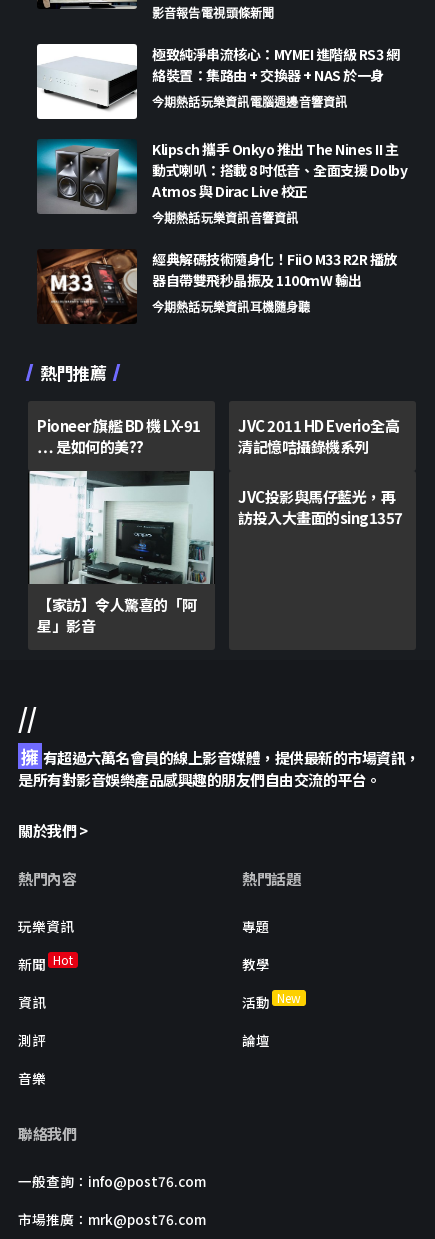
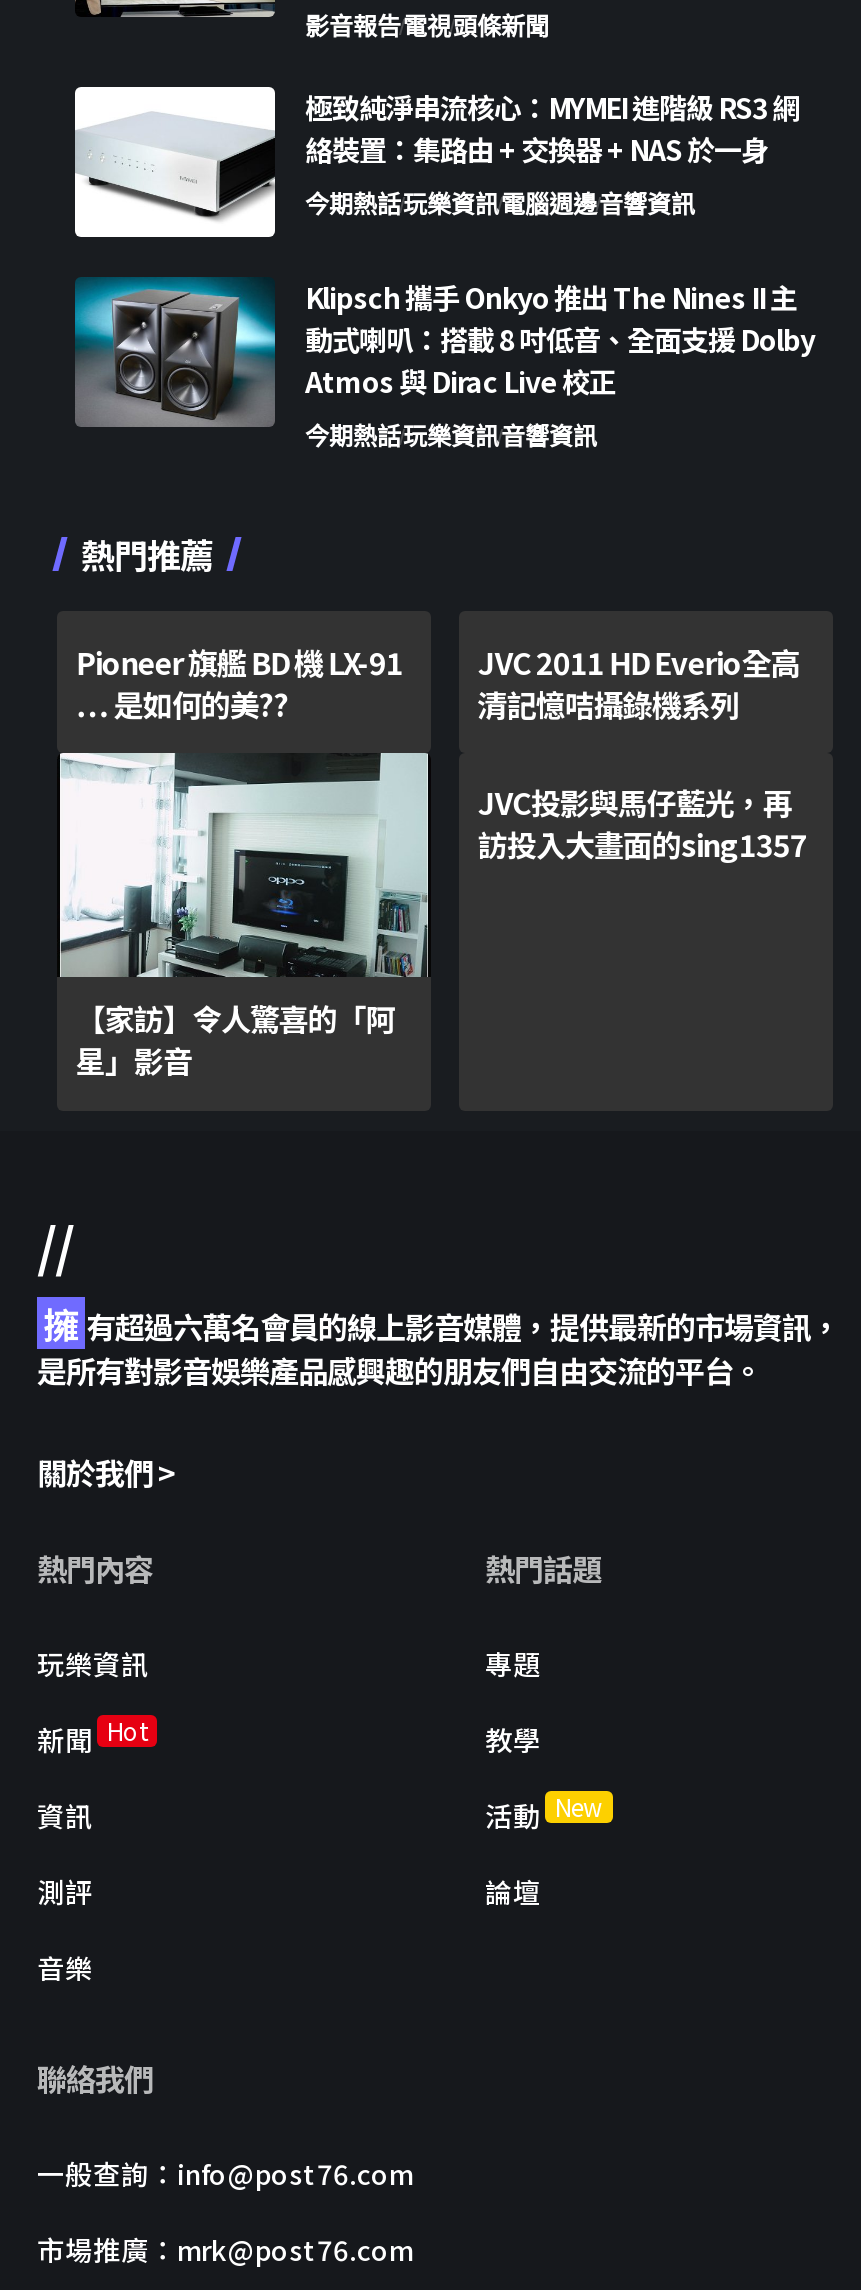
- [image]
- 經典解碼技術隨身化！FiiO M33 R2R 播放
- 器自帶雙飛秒晶振及 1100mW 輸出
- 今期熱話玩樂資訊耳機隨身聽
